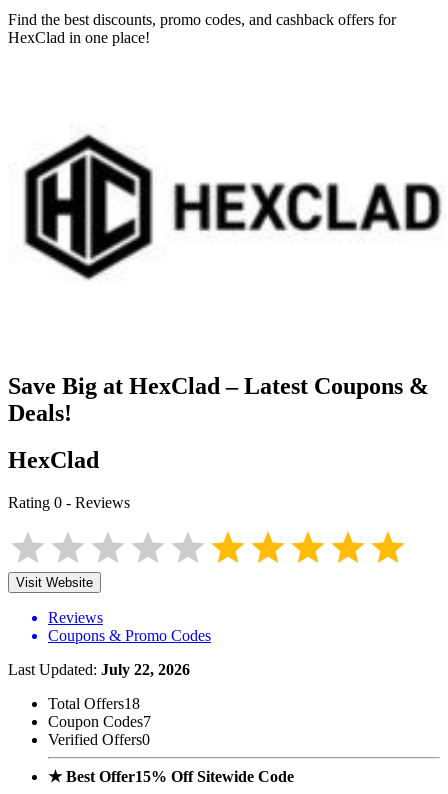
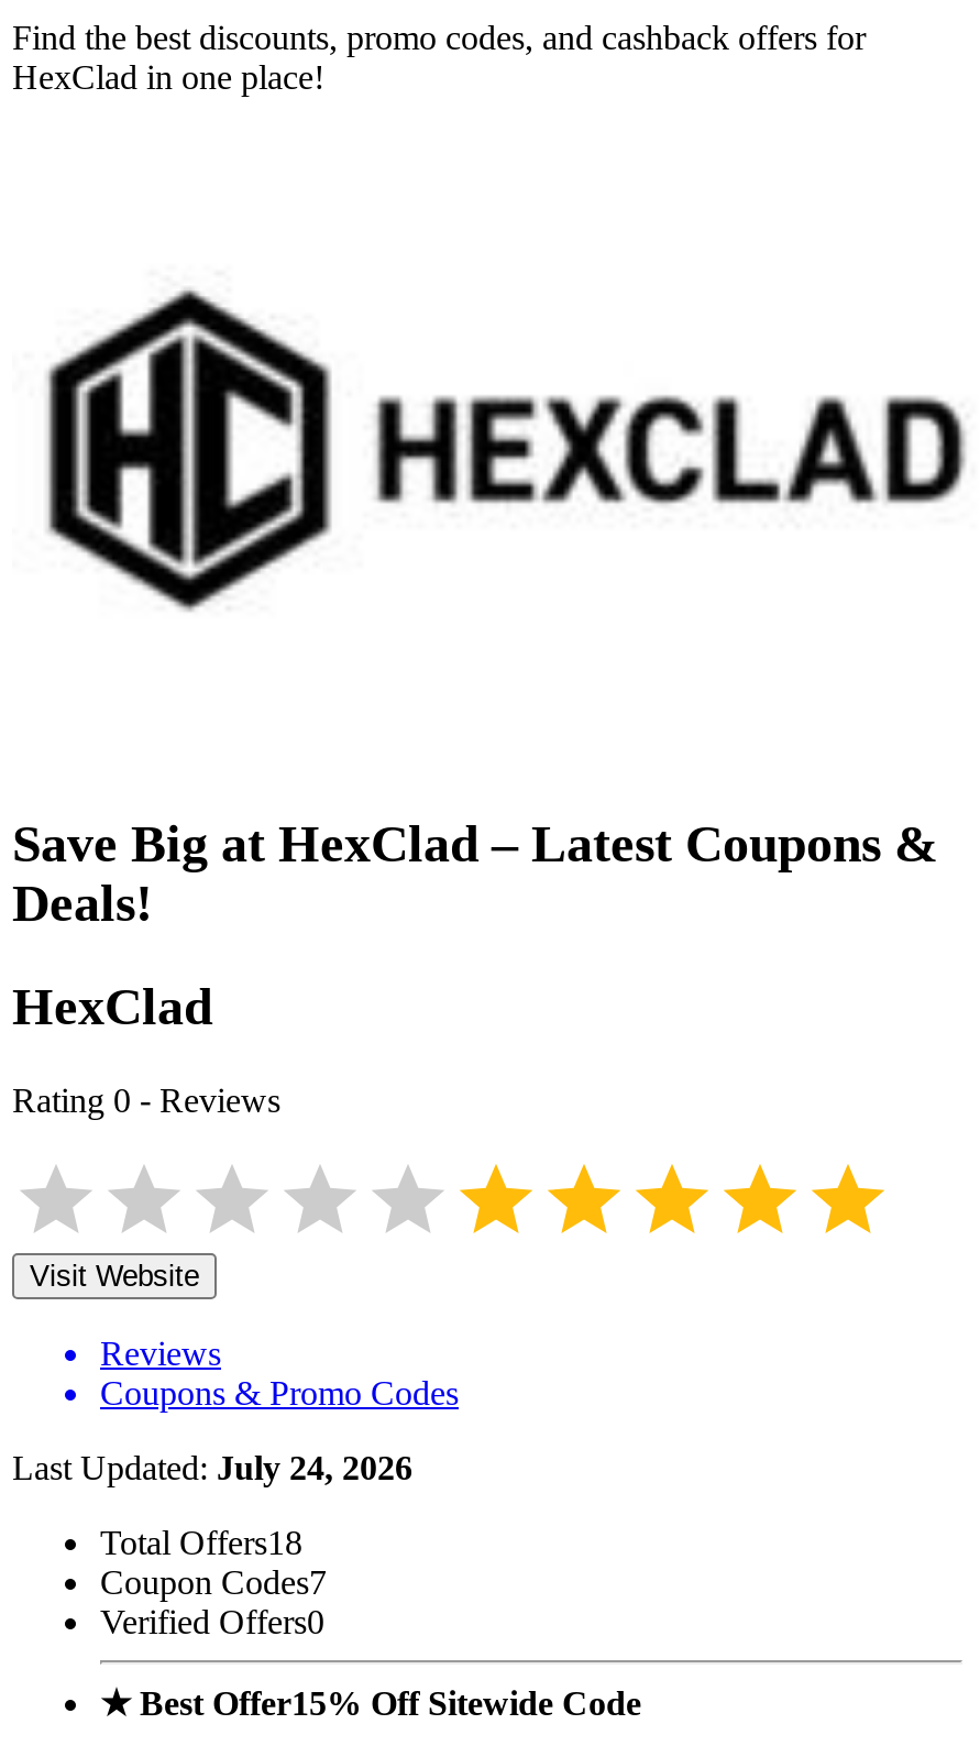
- Last Updated: July 22, 2026
+ Last Updated: July 24, 2026
